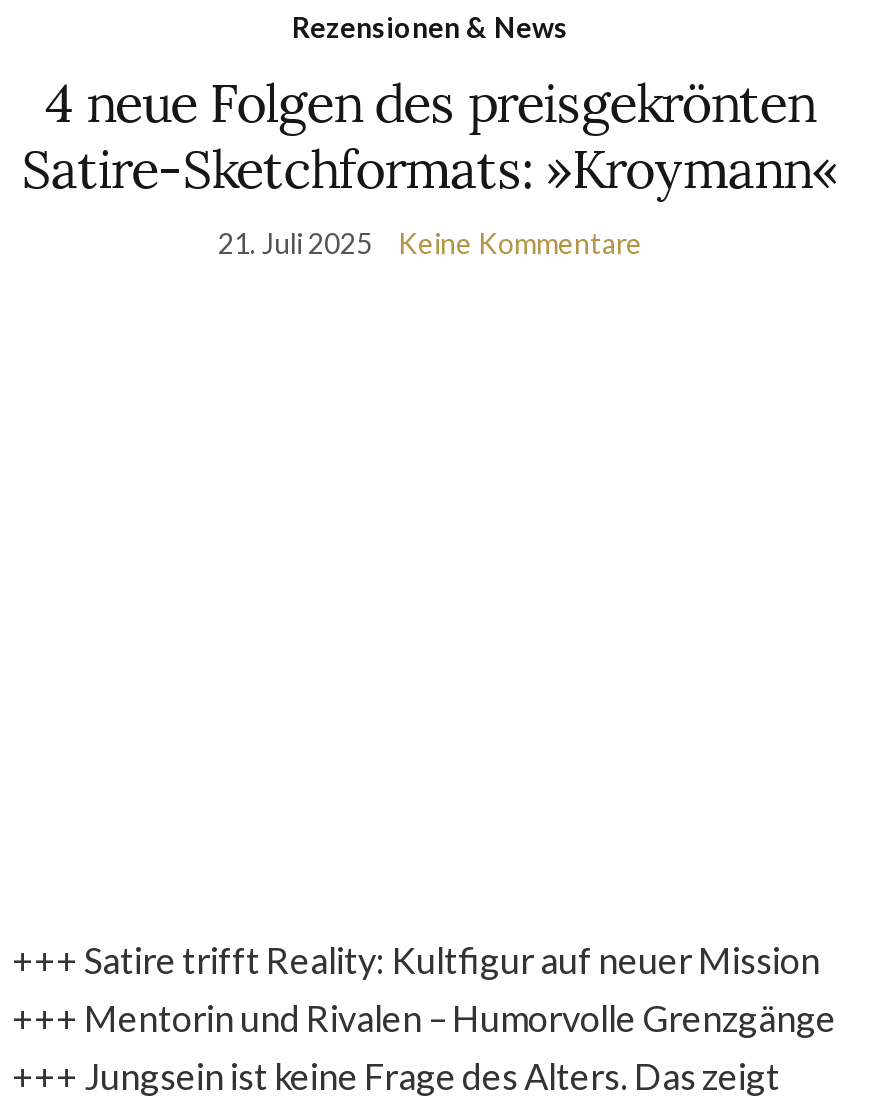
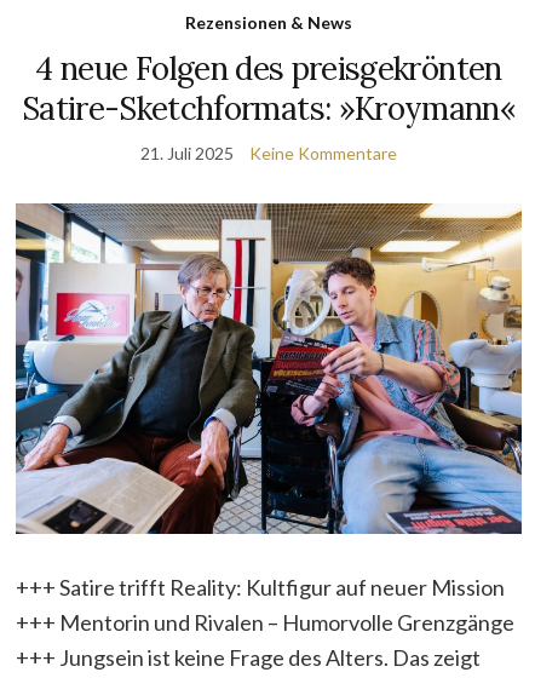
+ [image]
